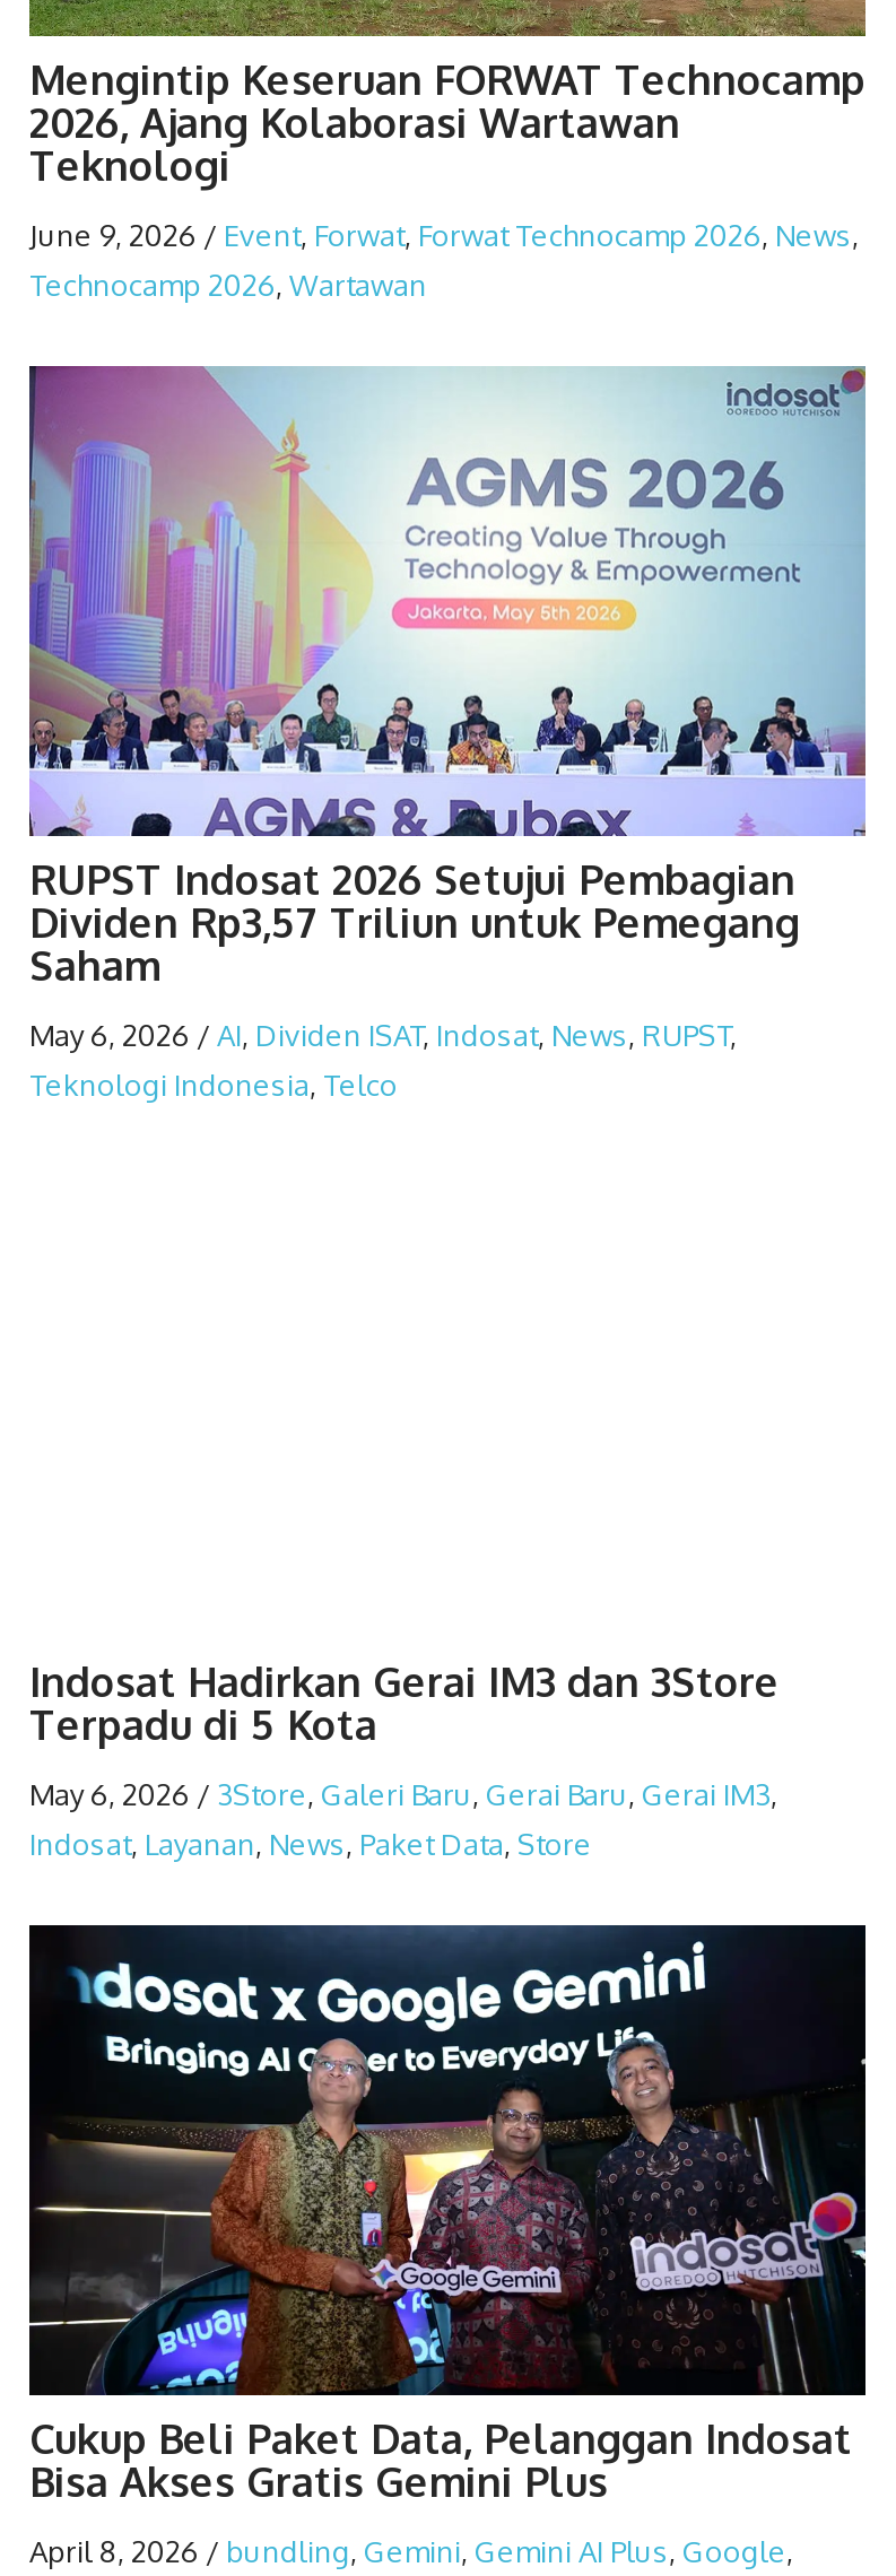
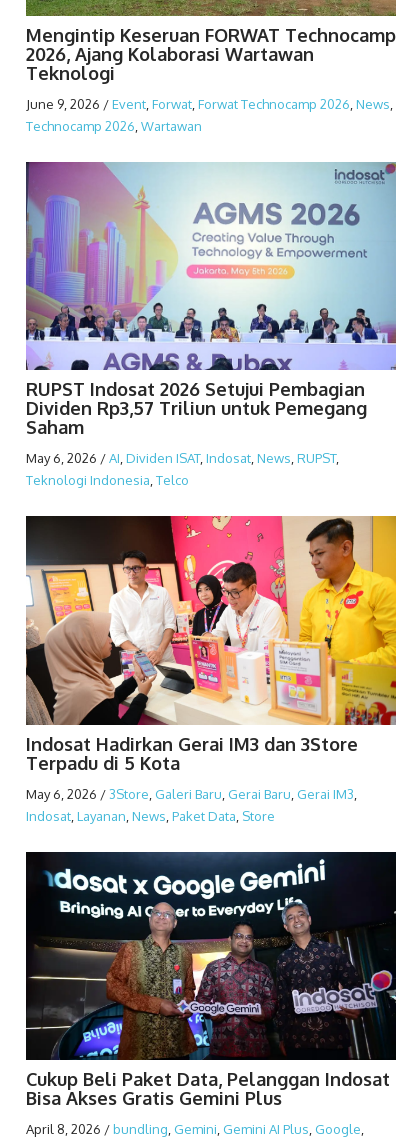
+ [image]
